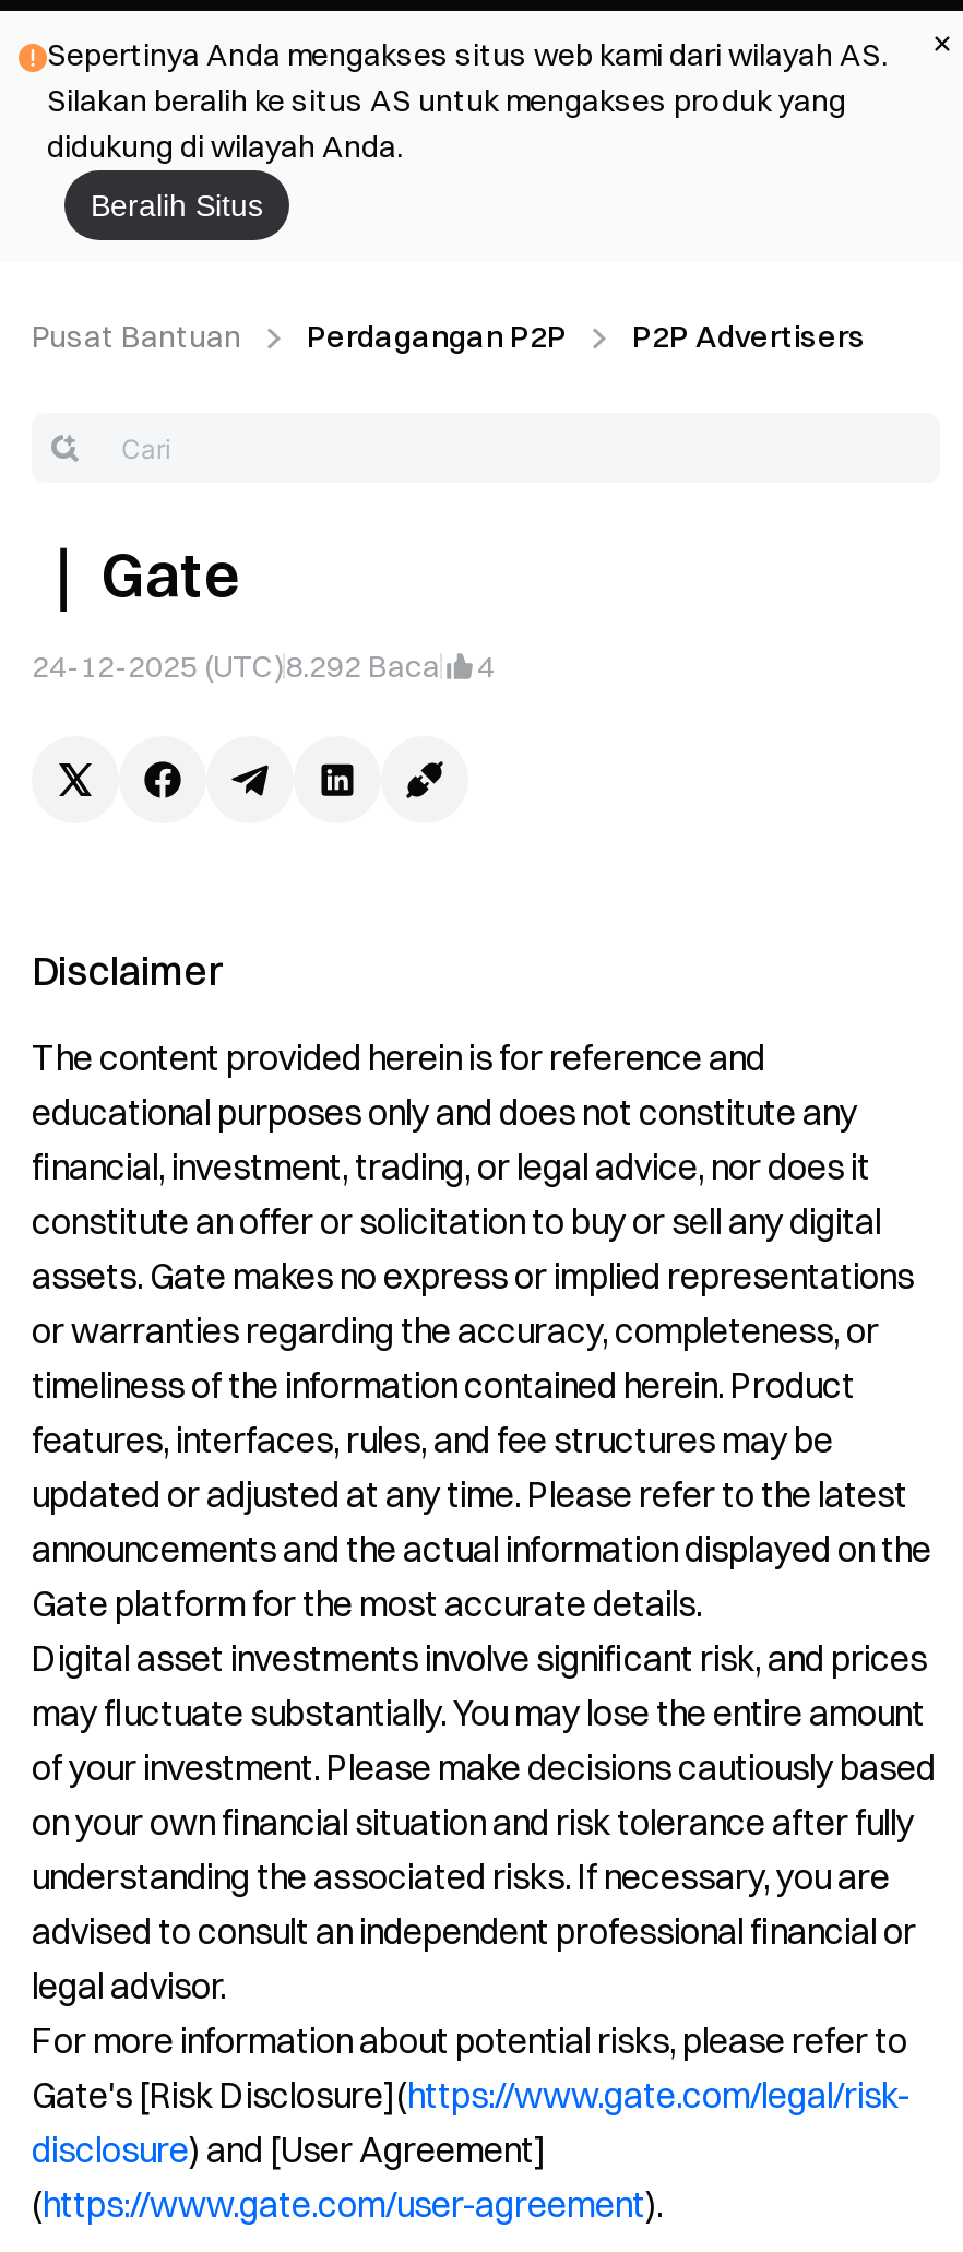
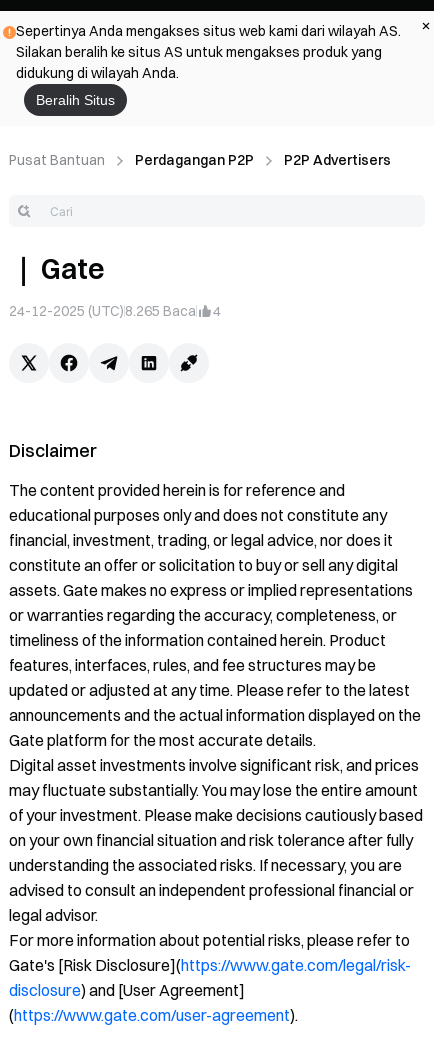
- 24-12-2025 (UTC)8.292 Baca 4
+ 24-12-2025 (UTC)8.265 Baca 4
